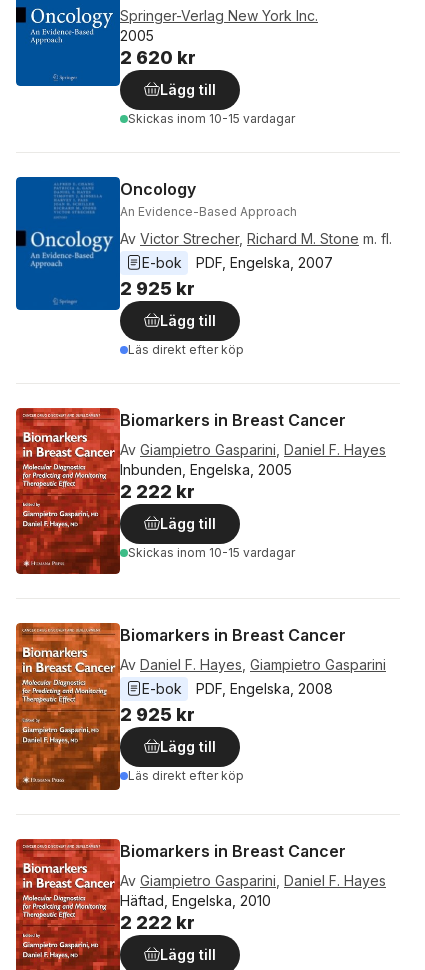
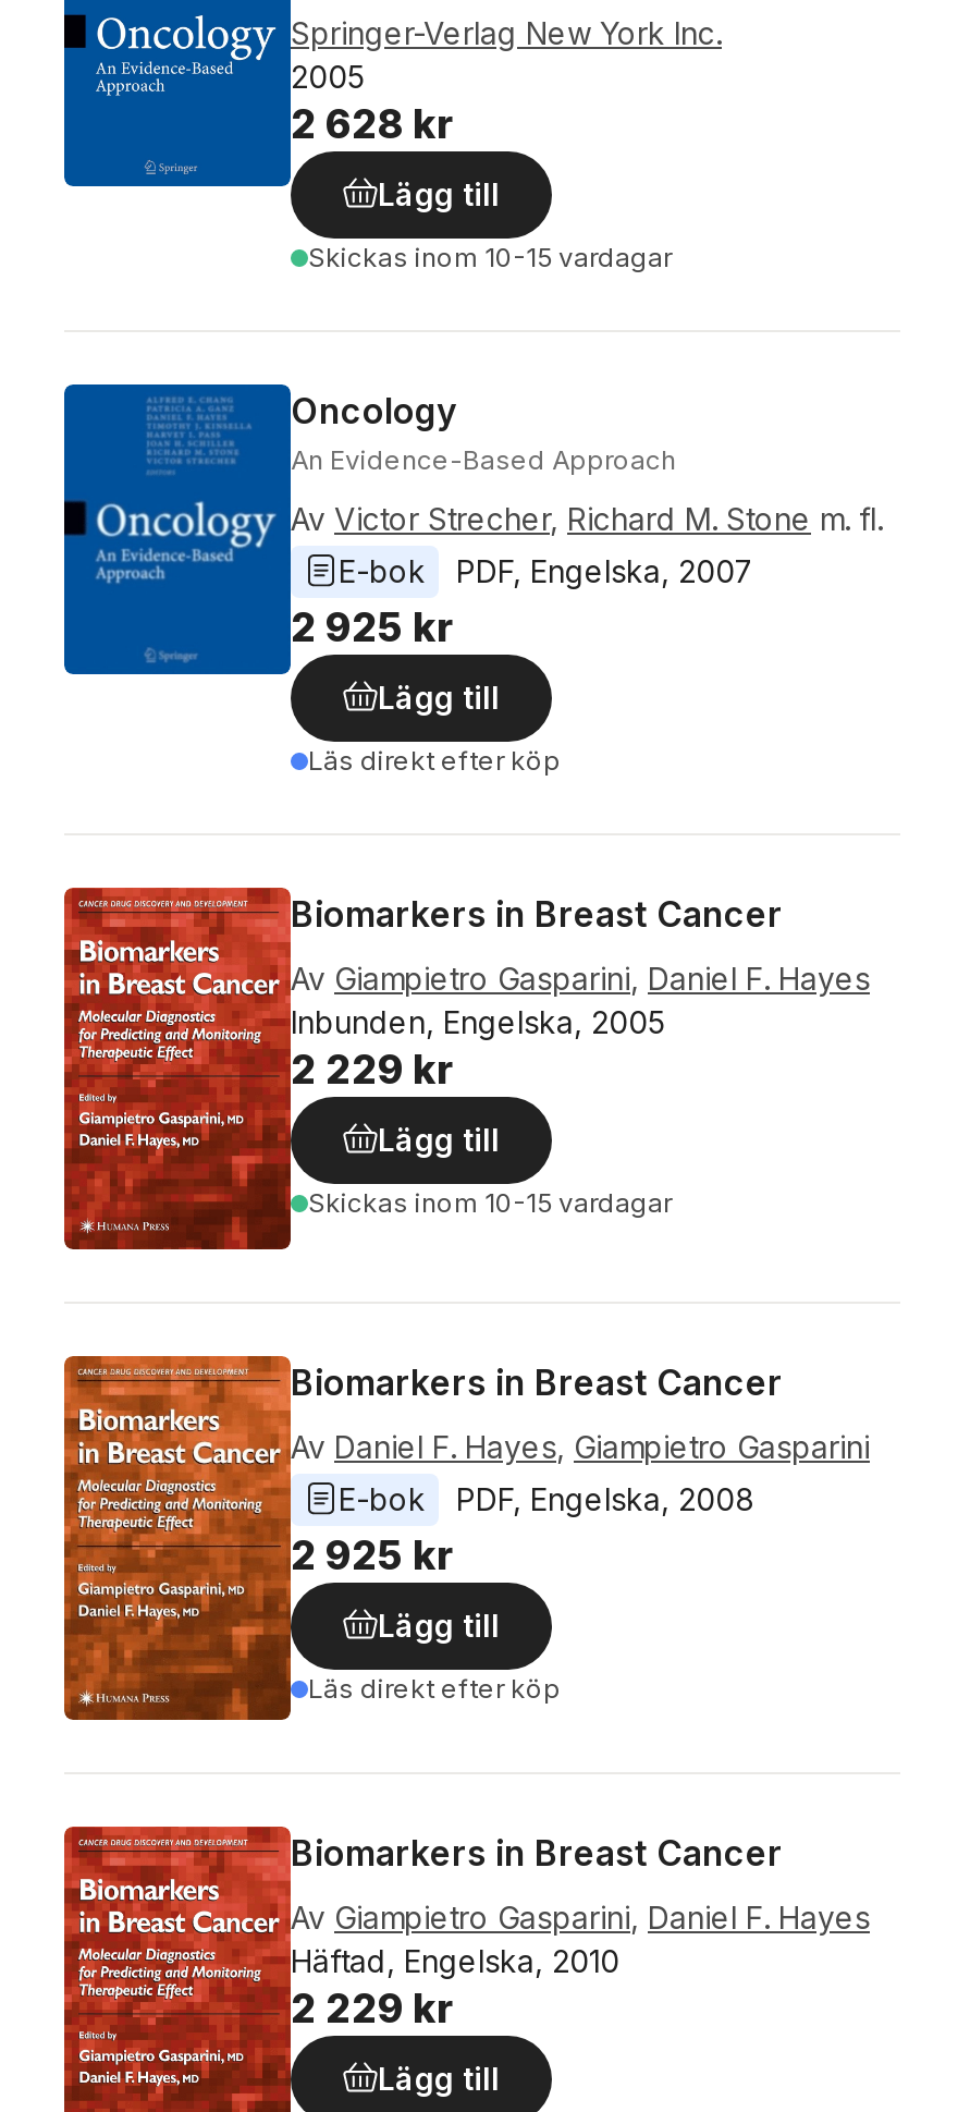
- 2 620 kr
+ 2 628 kr

- 2 222 kr
+ 2 229 kr

- 2 222 kr
+ 2 229 kr
